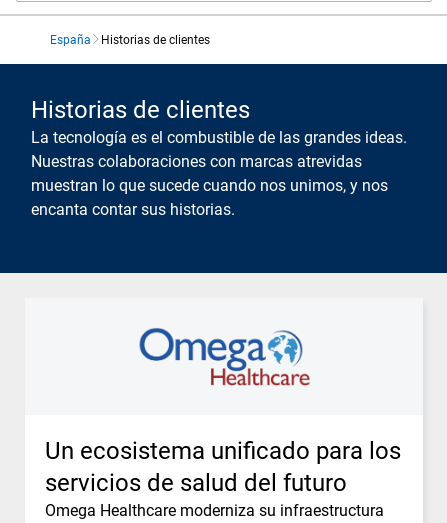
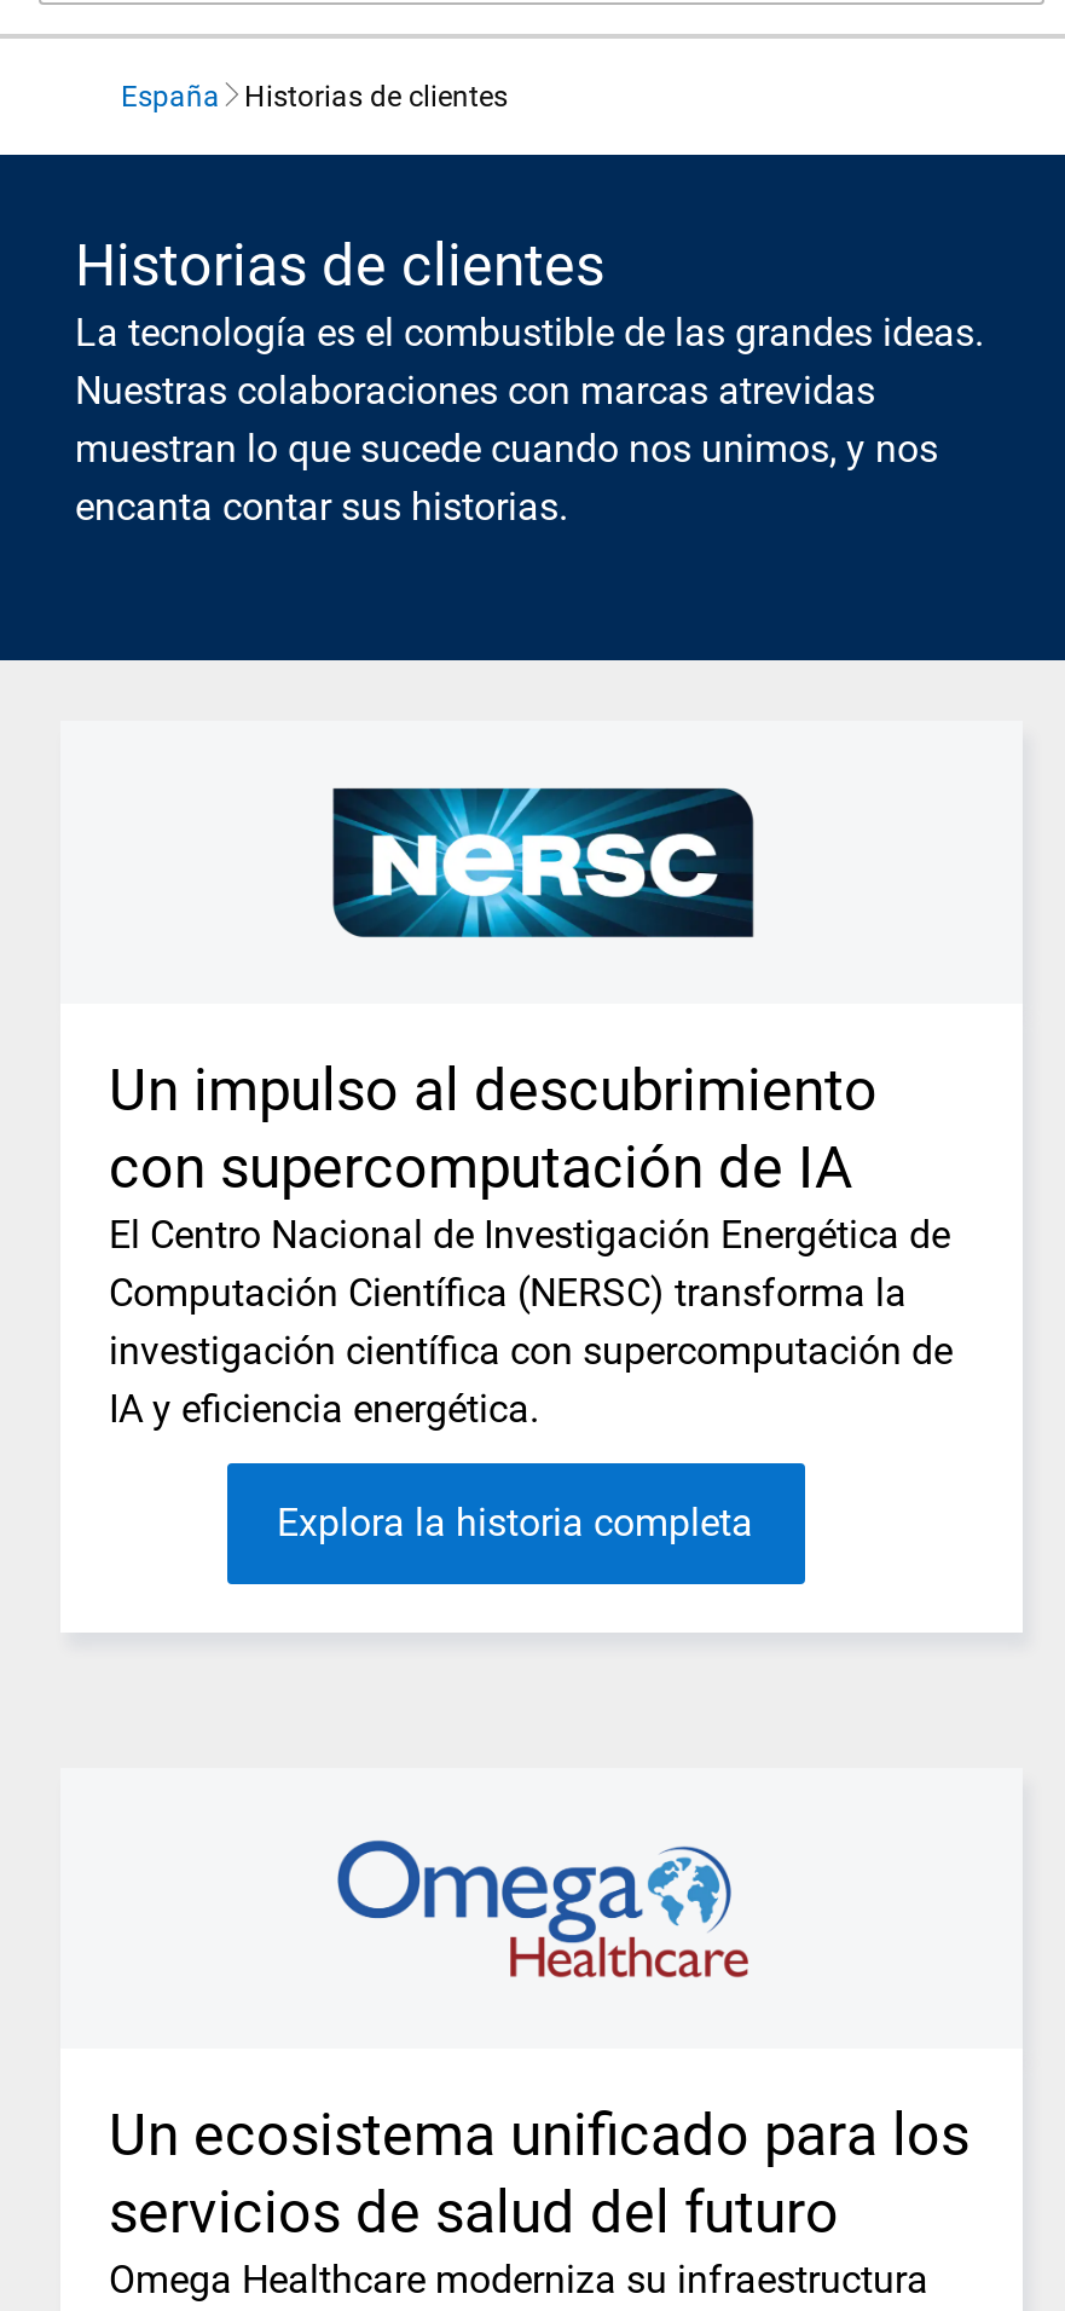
+ Un impulso al descubrimiento
+ con supercomputación de IA
+ El Centro Nacional de Investigación Energética de
+ Computación Científica (NERSC) transforma la
+ investigación científica con supercomputación de
+ IA y eficiencia energética.
+ Explora la historia completa

+ [image]
